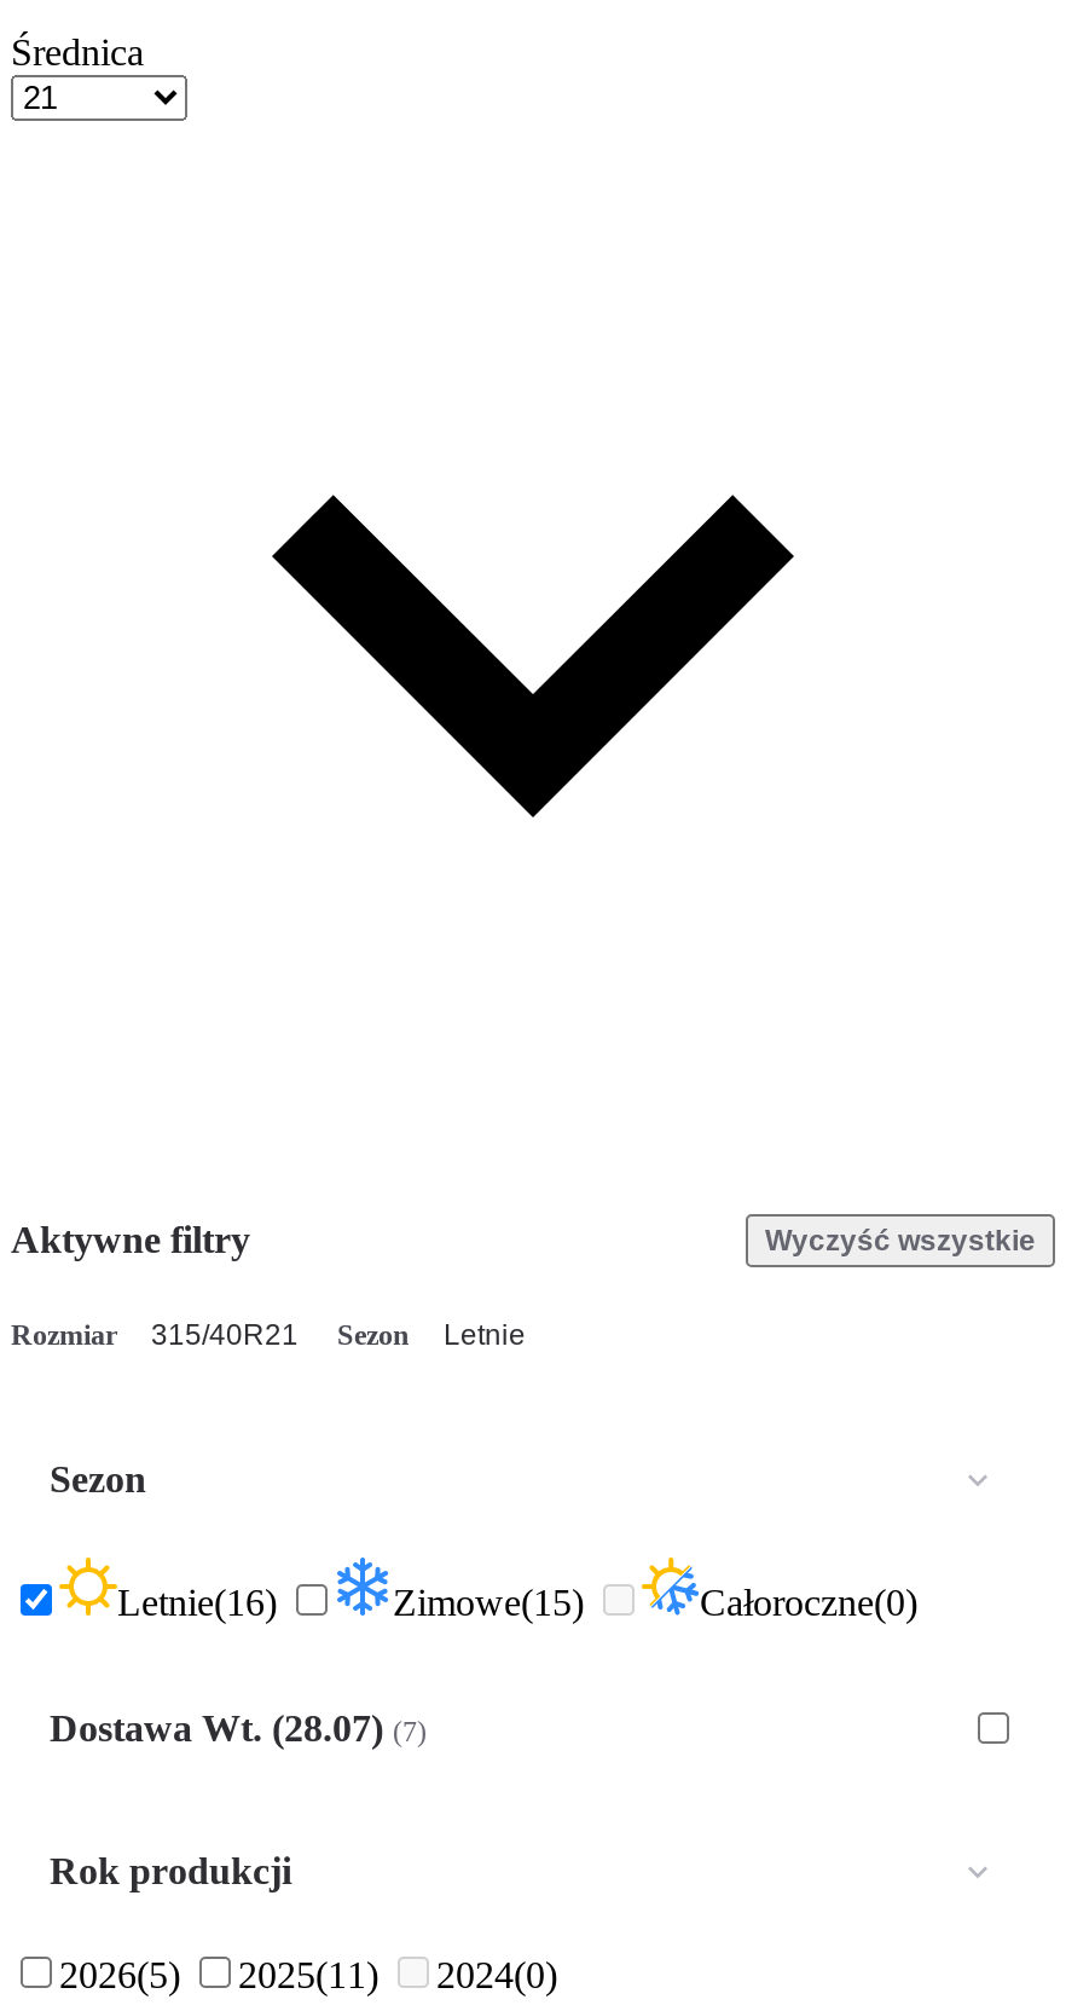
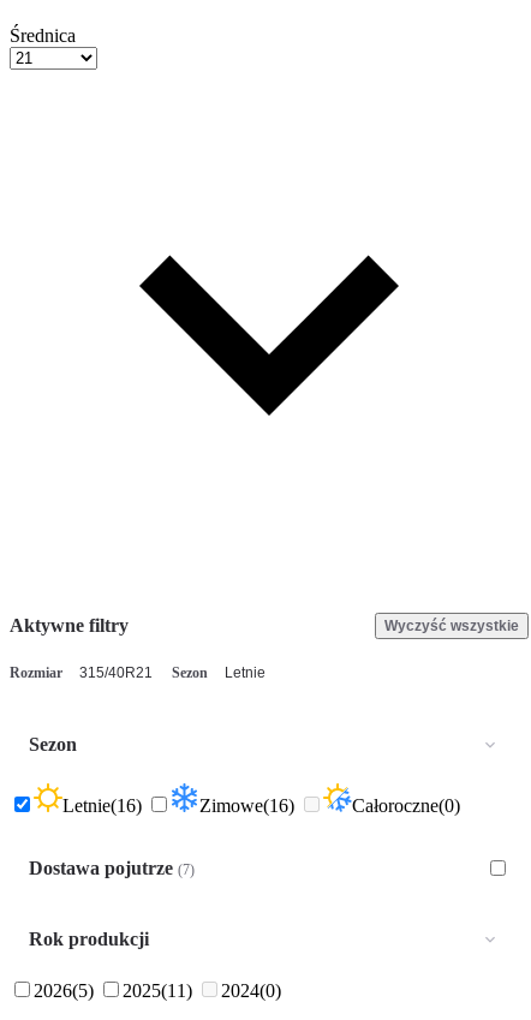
- Zimowe(15)
+ Zimowe(16)

- Dostawa Wt. (28.07) (7)
+ Dostawa pojutrze (7)
